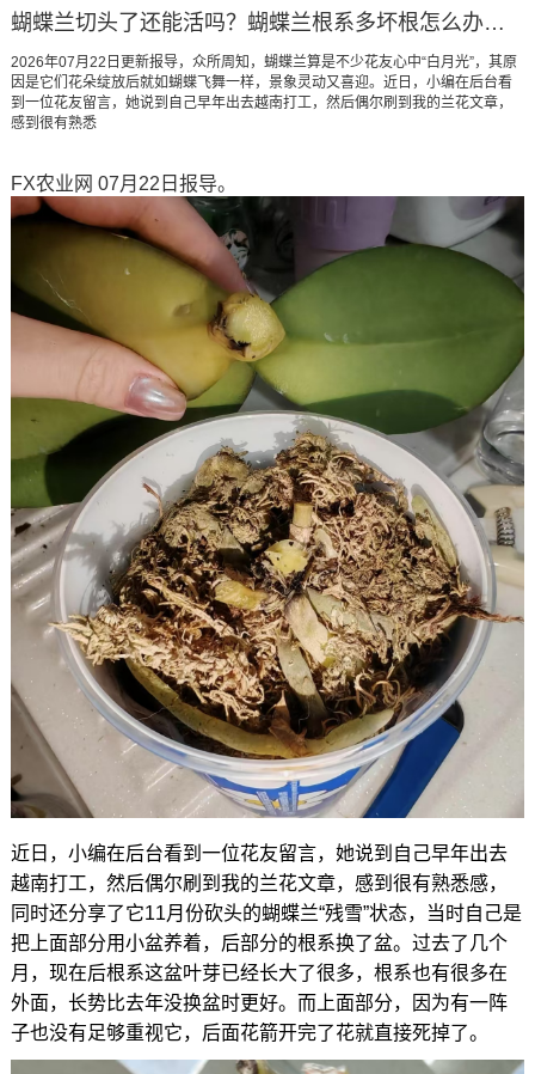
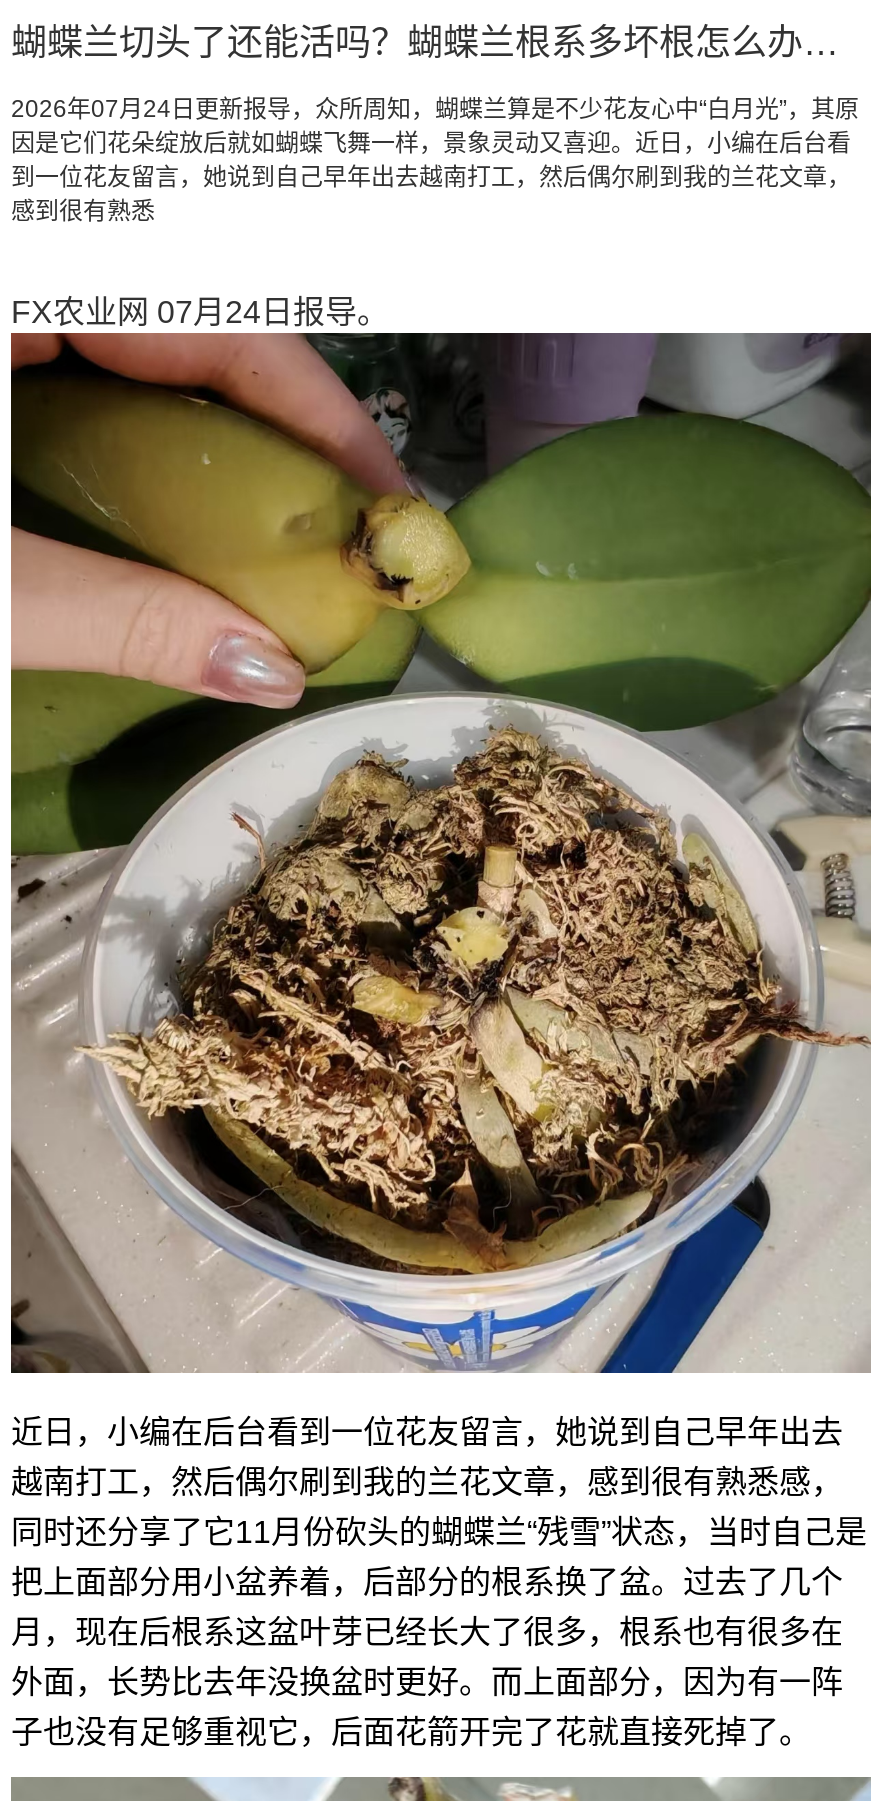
- 2026年07月22日更新报导，众所周知，蝴蝶兰算是不少花友心中“白月光”，其原
+ 2026年07月24日更新报导，众所周知，蝴蝶兰算是不少花友心中“白月光”，其原

- FX农业网 07月22日报导。
+ FX农业网 07月24日报导。
